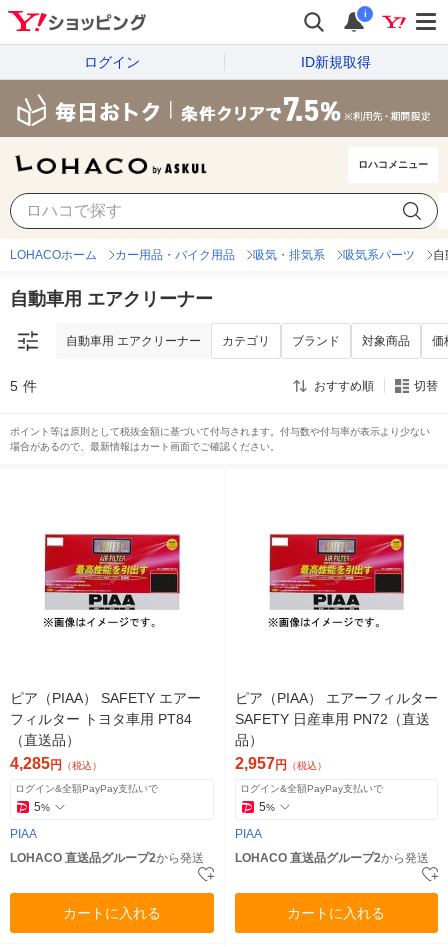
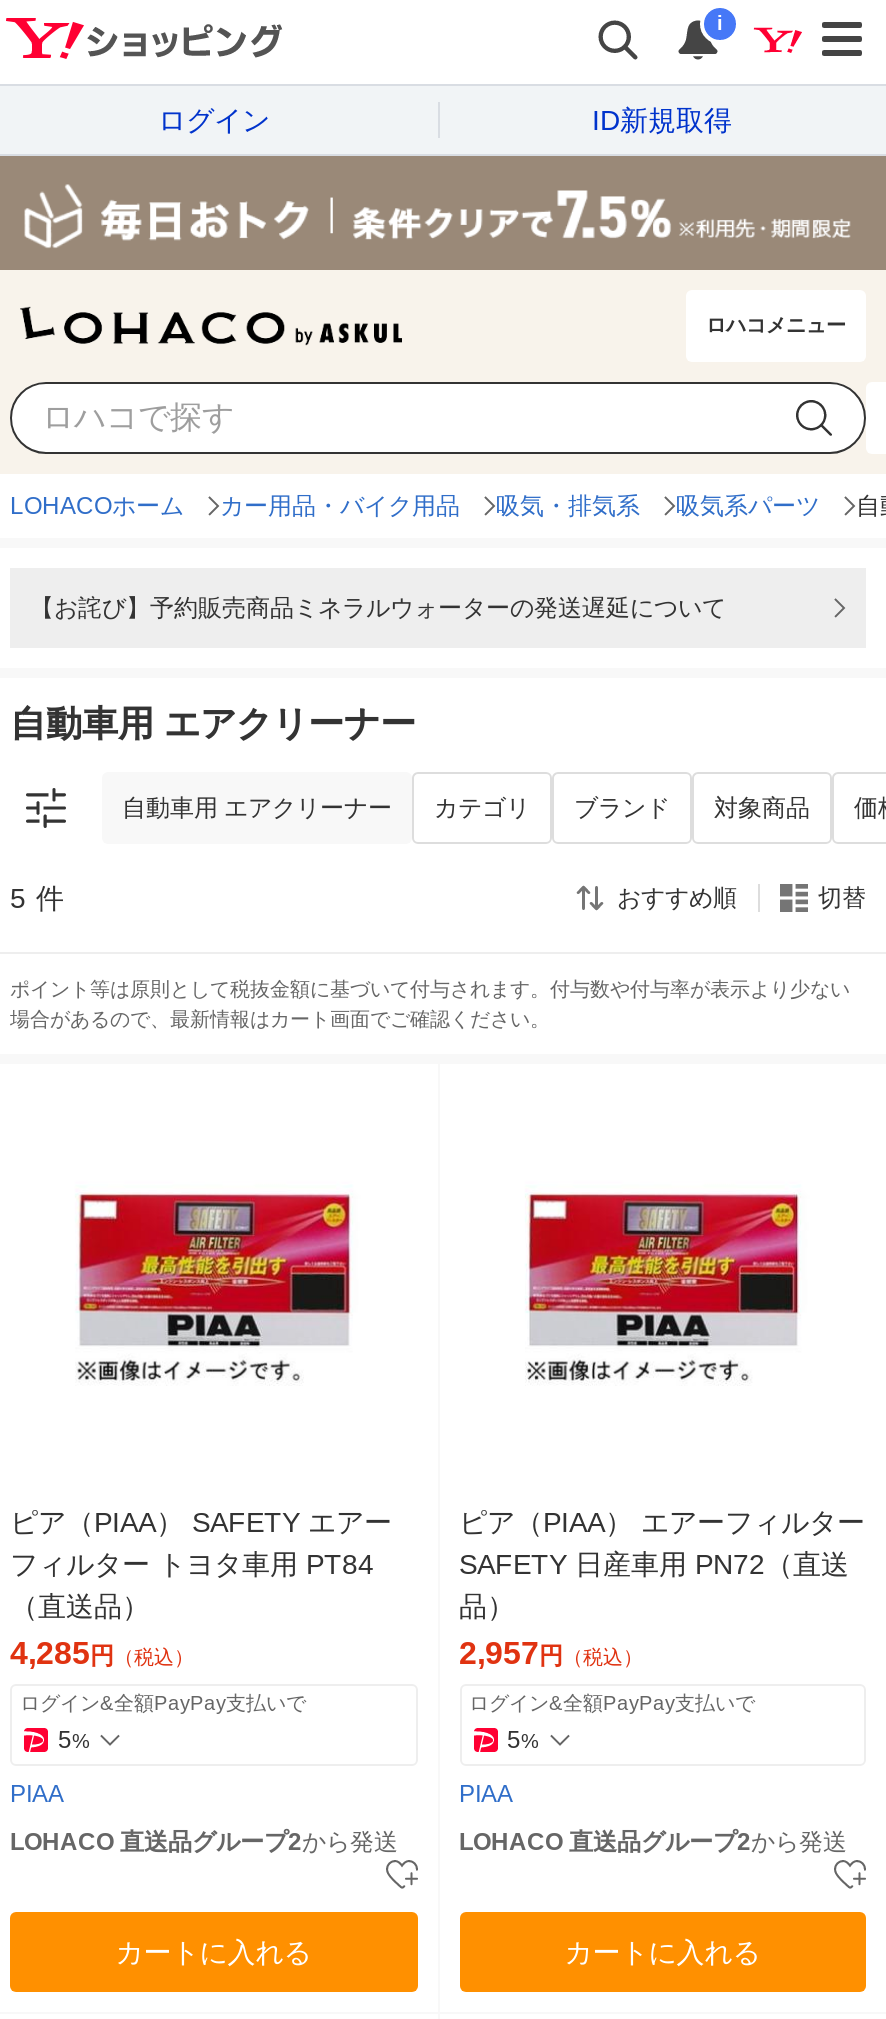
+ 【お詫び】予約販売商品ミネラルウォーターの発送遅延について
